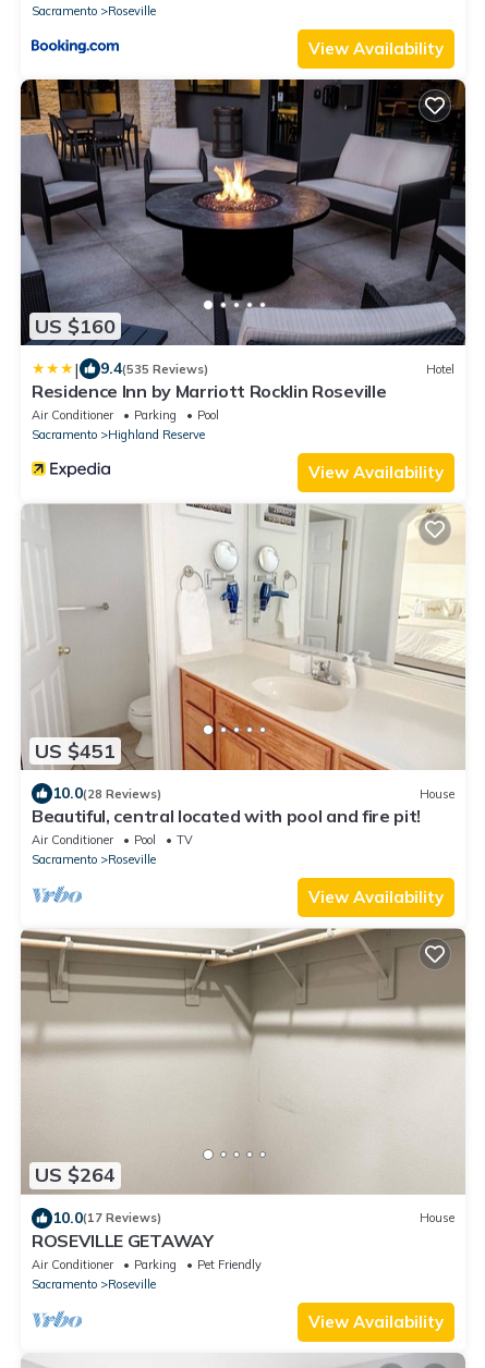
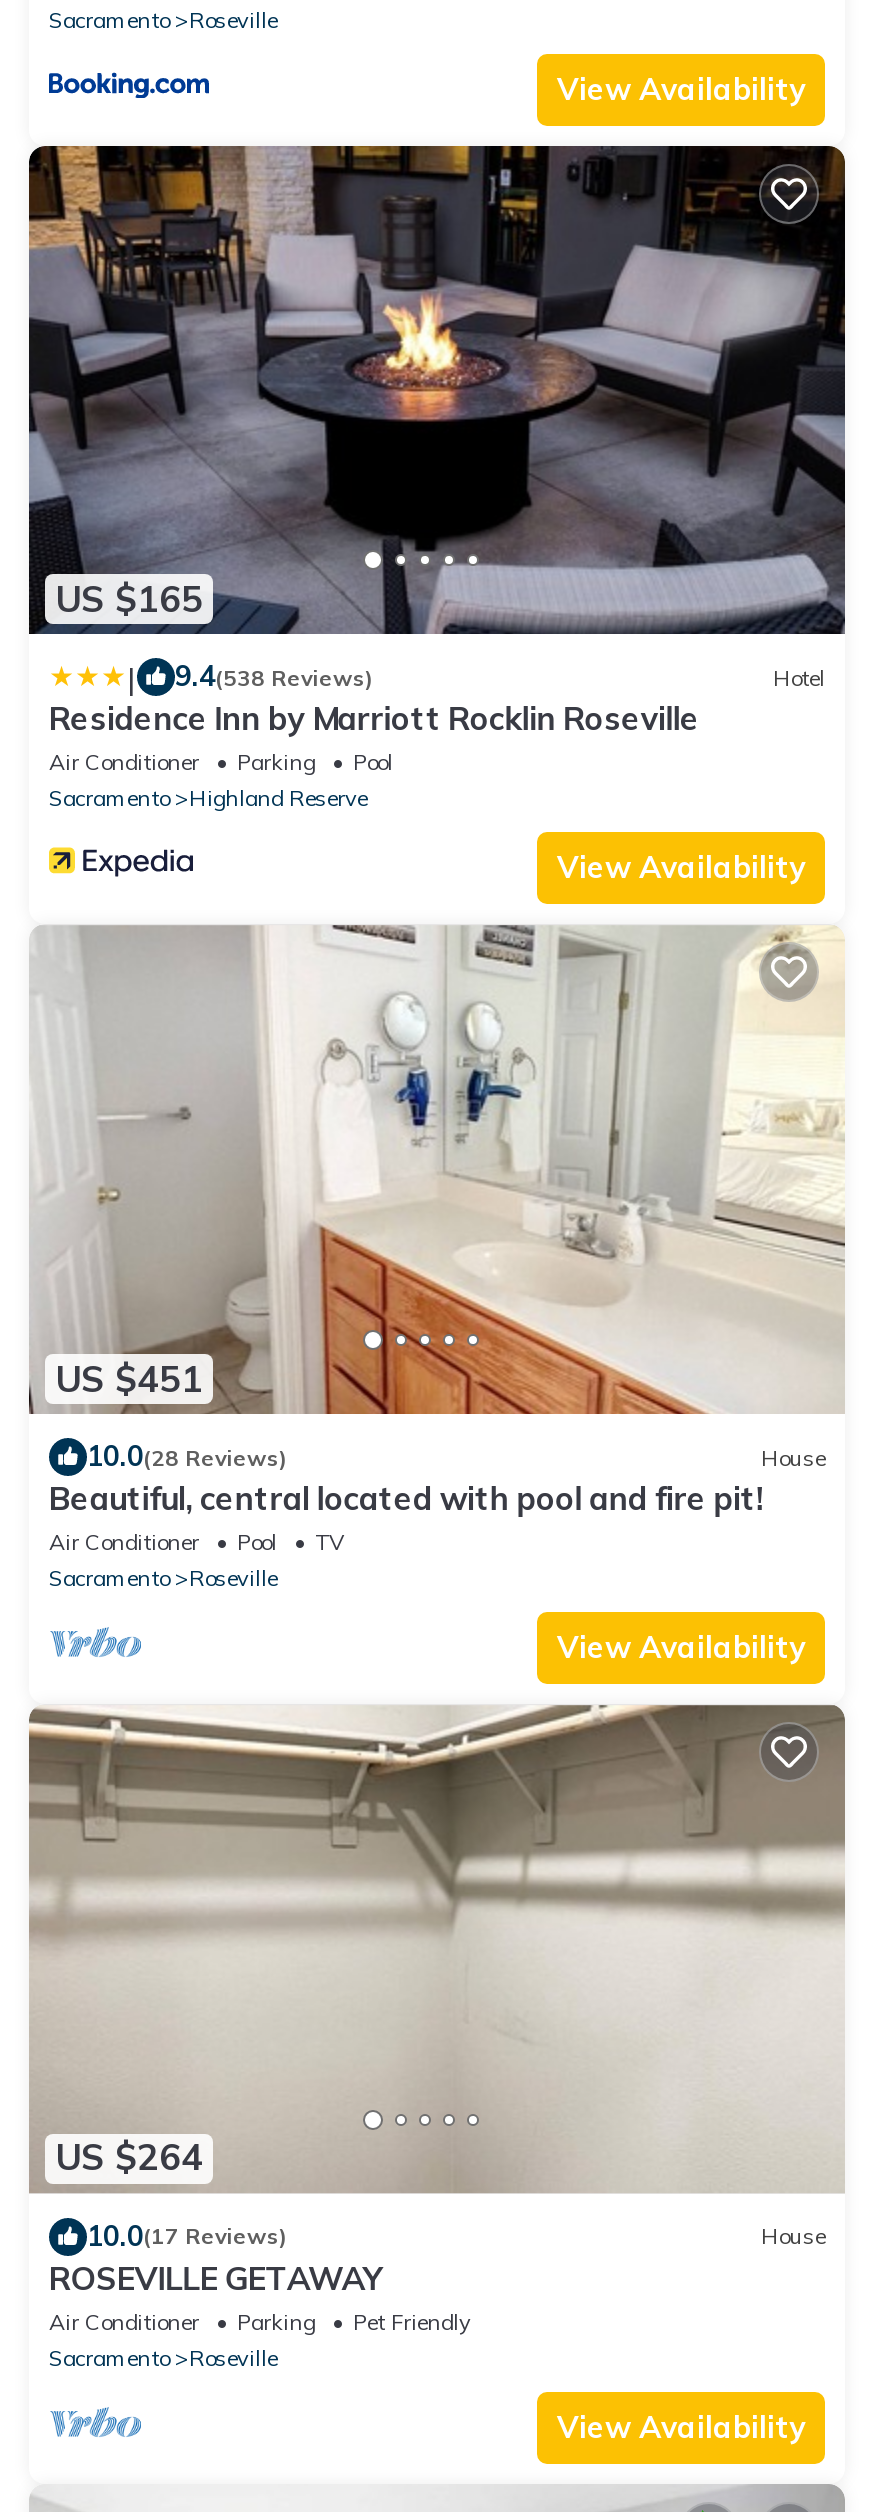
- US $160
+ US $165

- 9.4(535 Reviews)
+ 9.4(538 Reviews)
